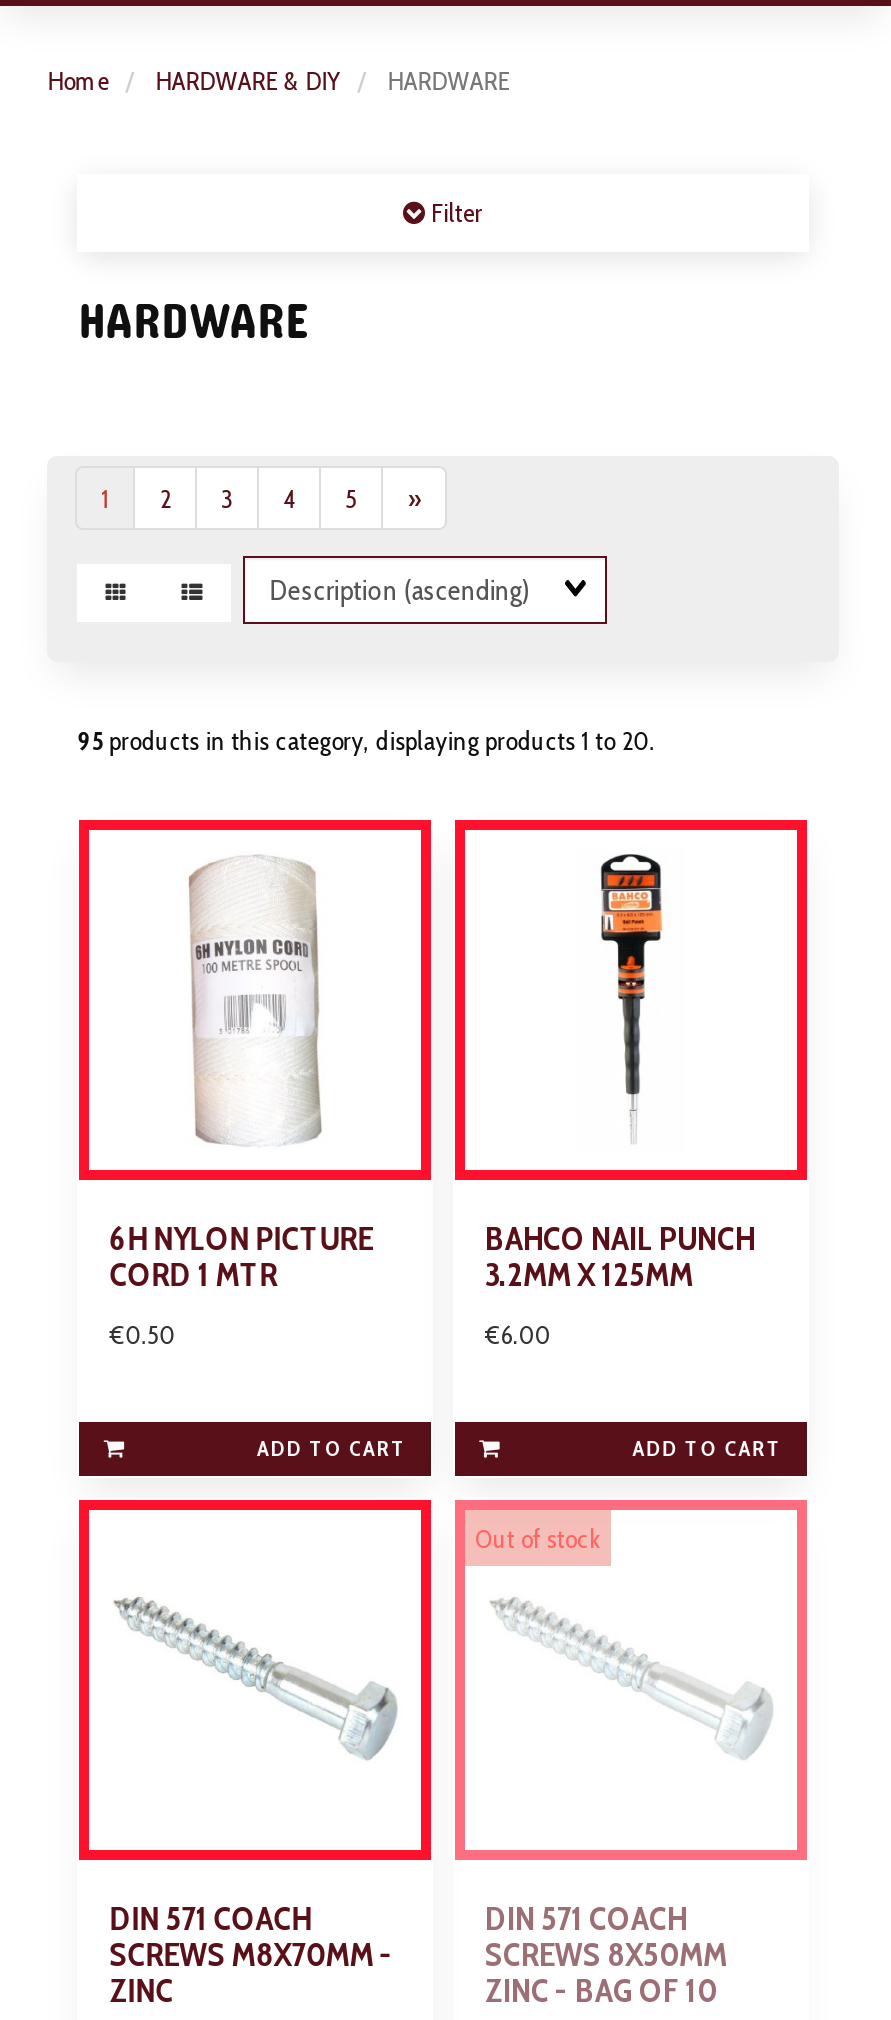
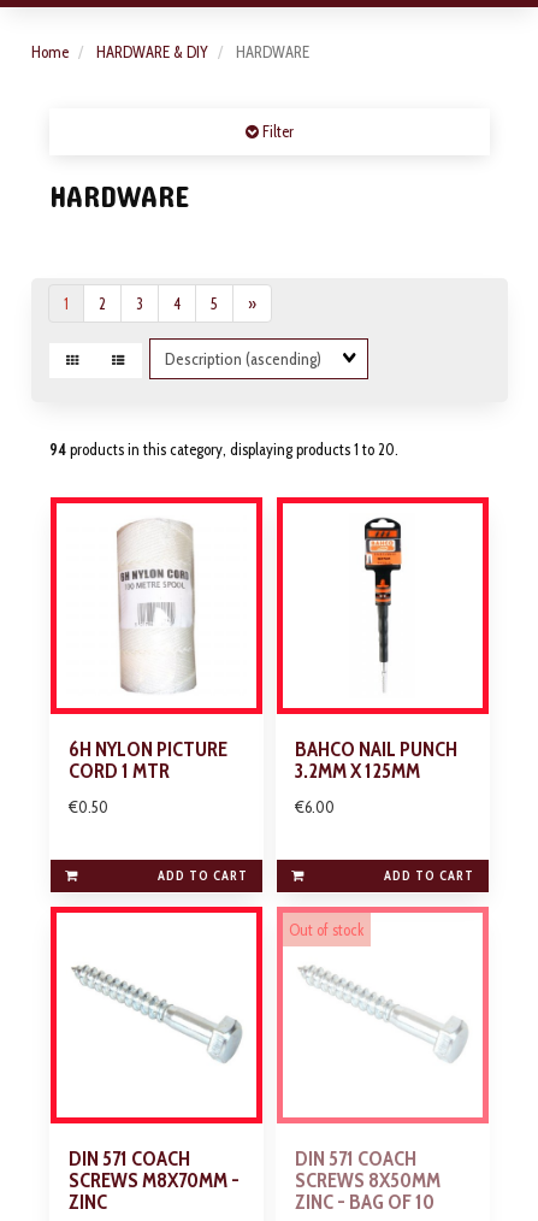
- 95 products in this category, displaying products 1 to 20.
+ 94 products in this category, displaying products 1 to 20.
